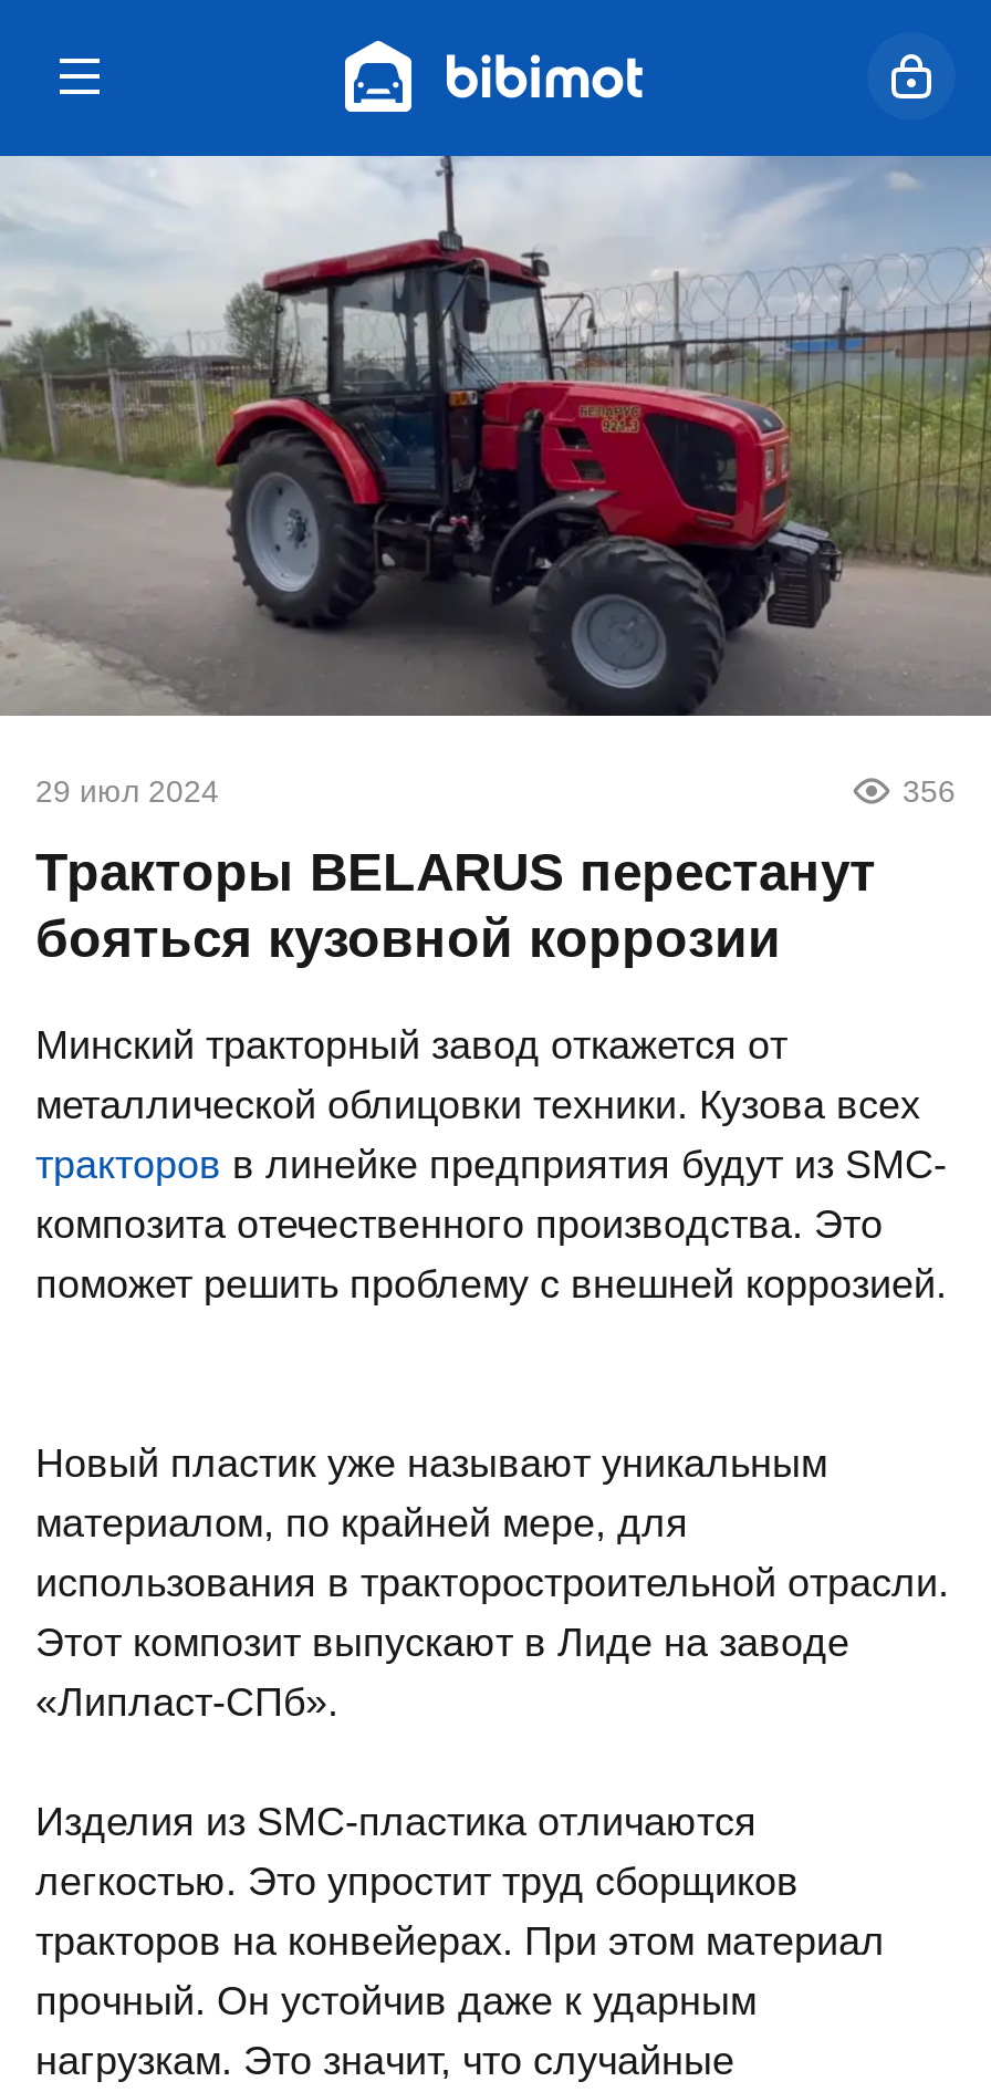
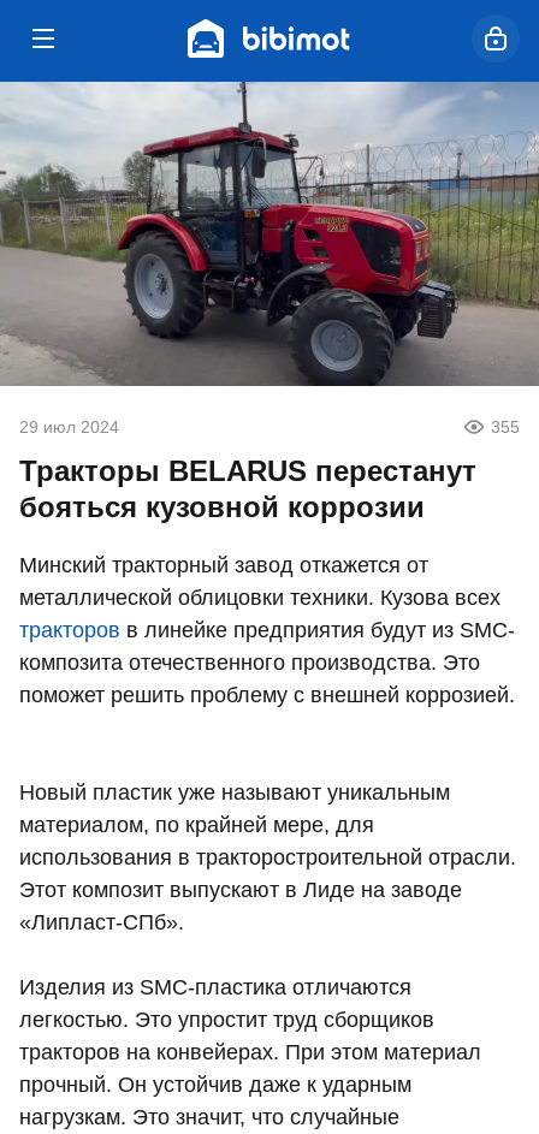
- 356
+ 355
